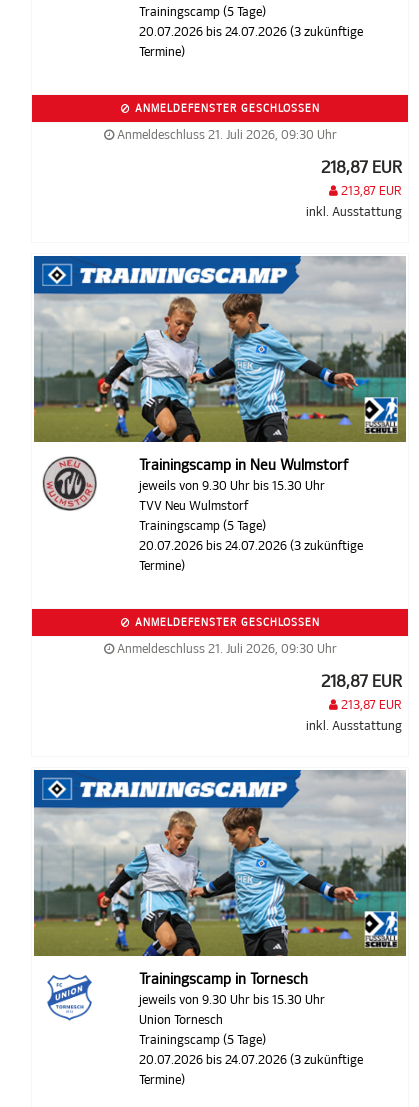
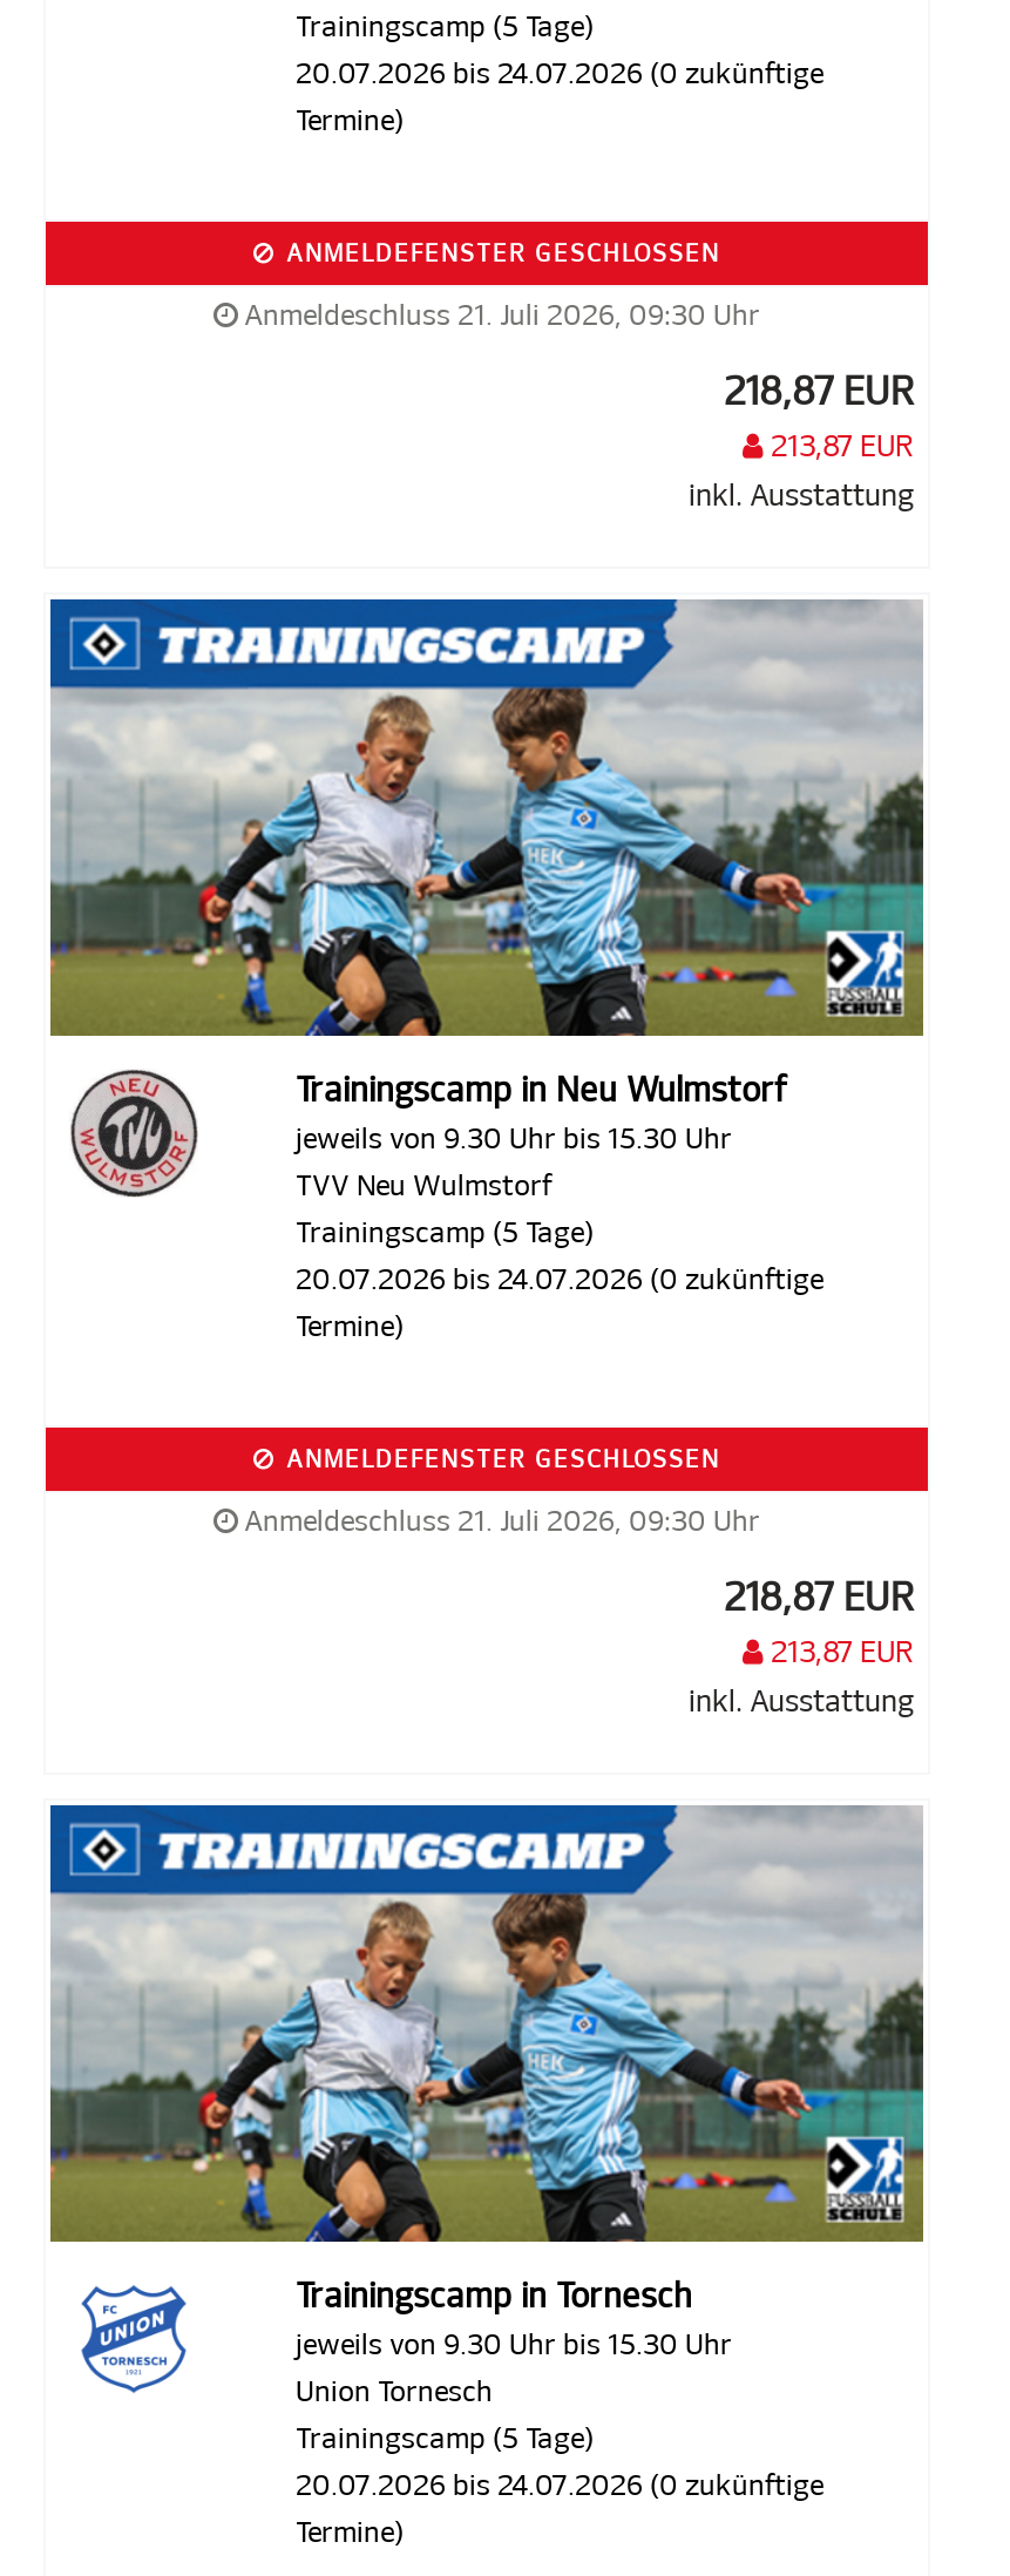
- 20.07.2026 bis 24.07.2026 (3 zukünftige
+ 20.07.2026 bis 24.07.2026 (0 zukünftige

- 20.07.2026 bis 24.07.2026 (3 zukünftige
+ 20.07.2026 bis 24.07.2026 (0 zukünftige

- 20.07.2026 bis 24.07.2026 (3 zukünftige
+ 20.07.2026 bis 24.07.2026 (0 zukünftige
